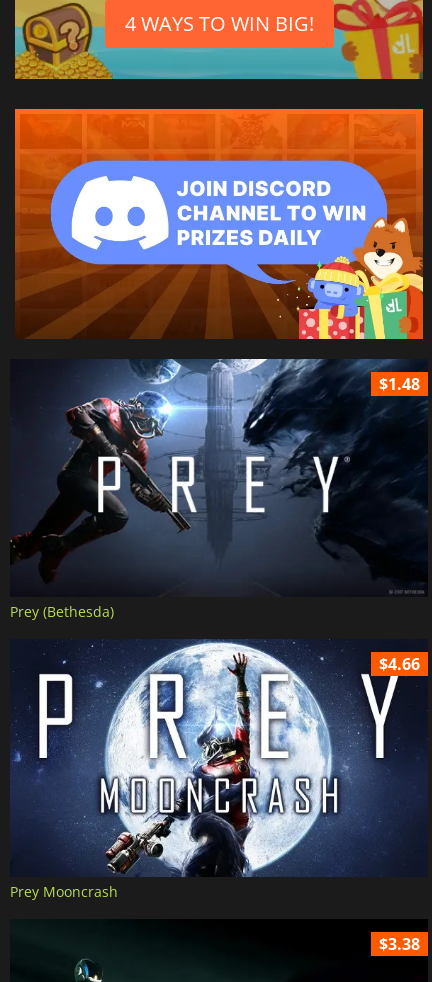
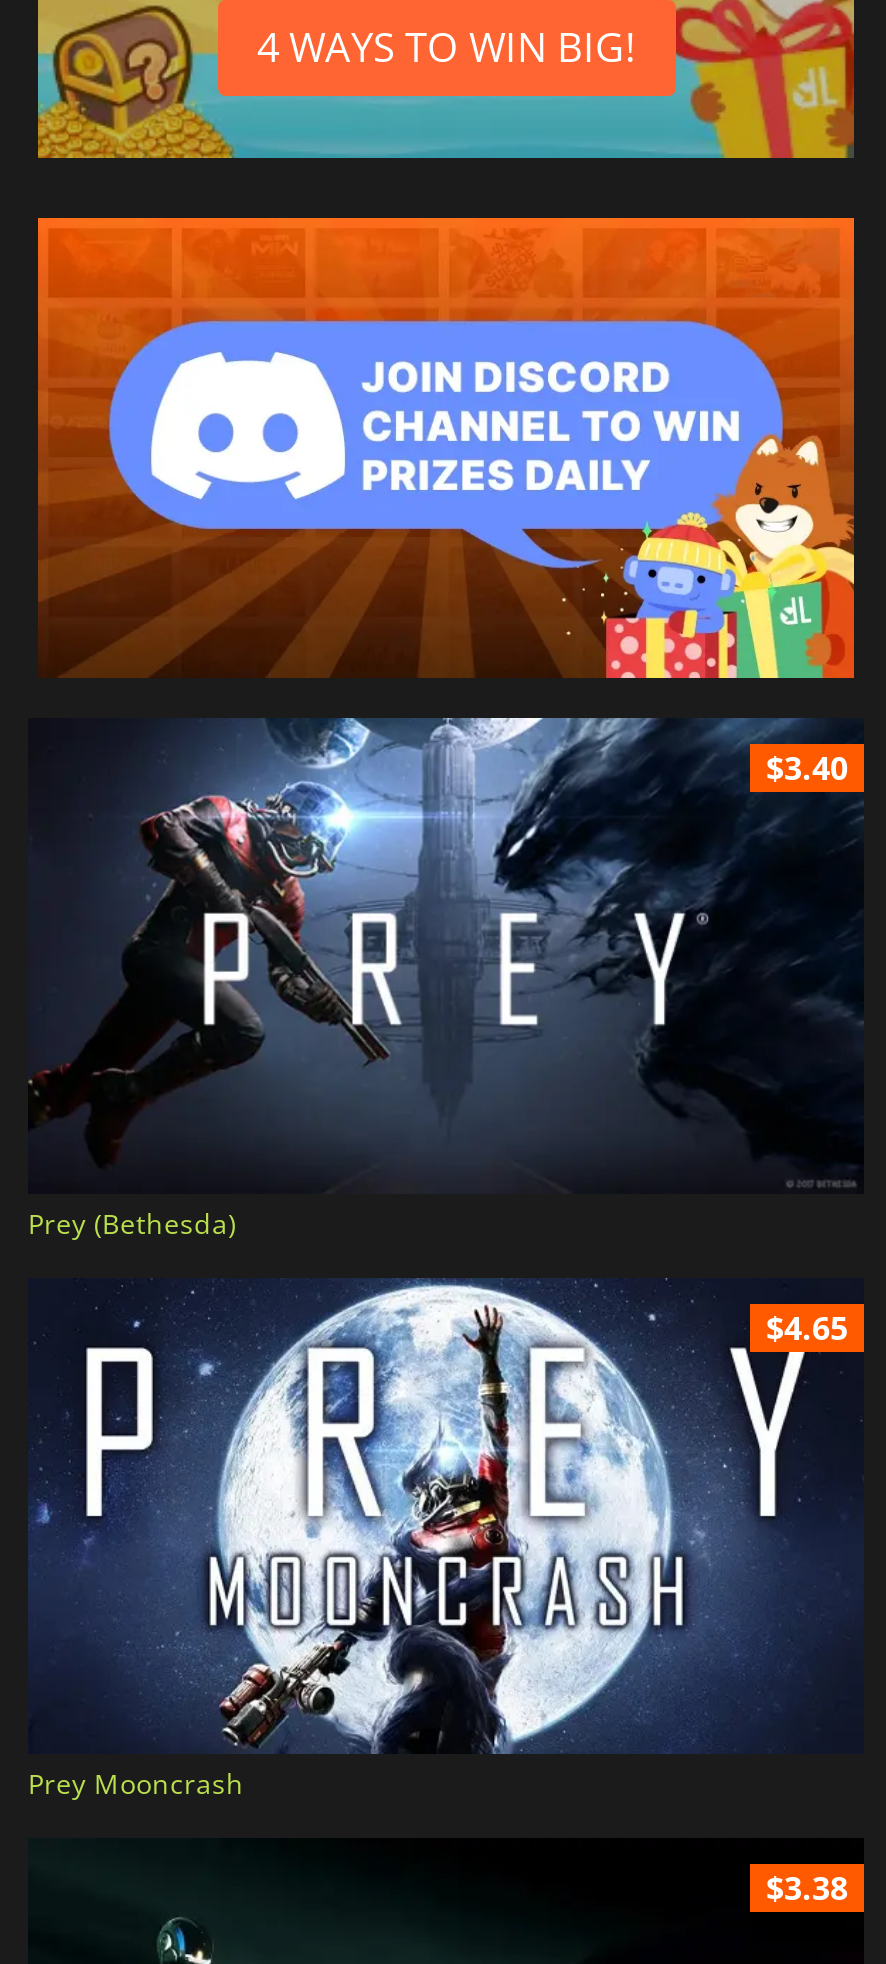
- $1.48
+ $3.40

- $4.66
+ $4.65
